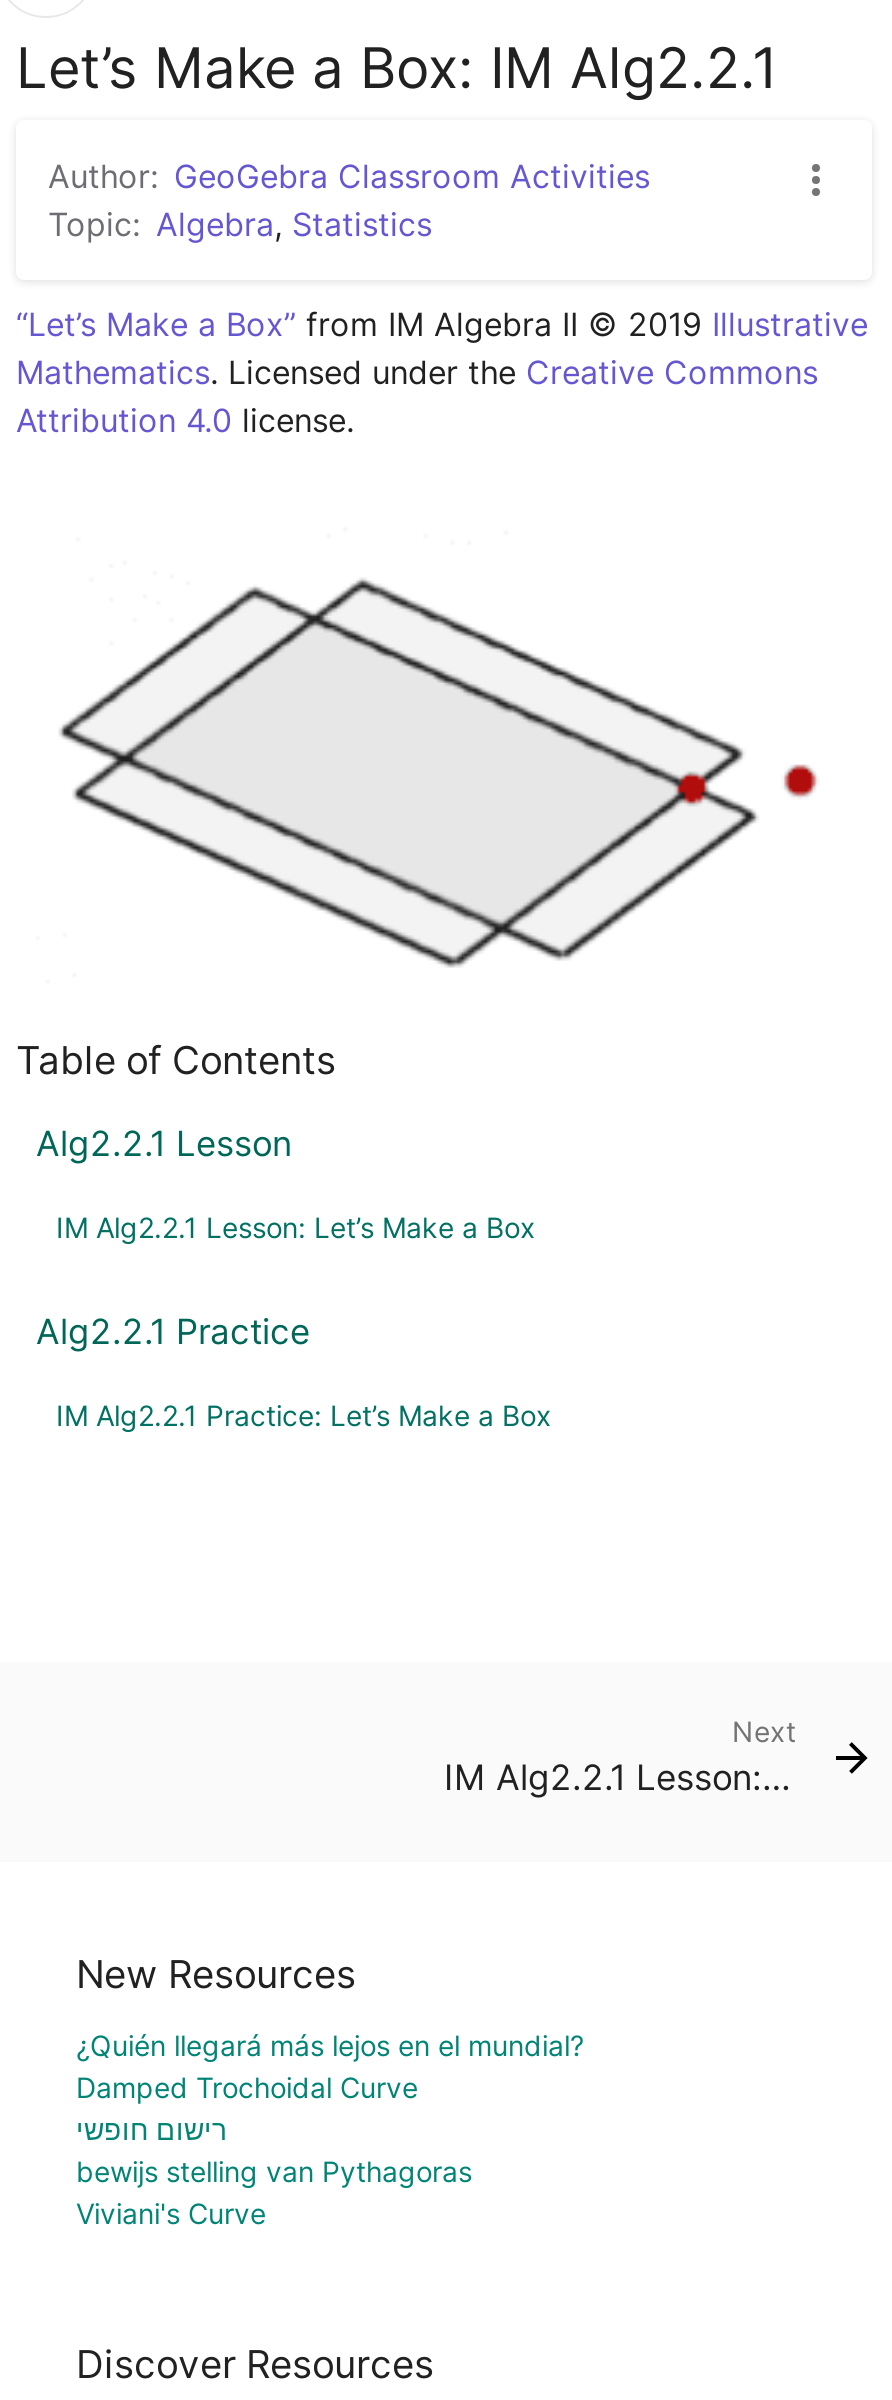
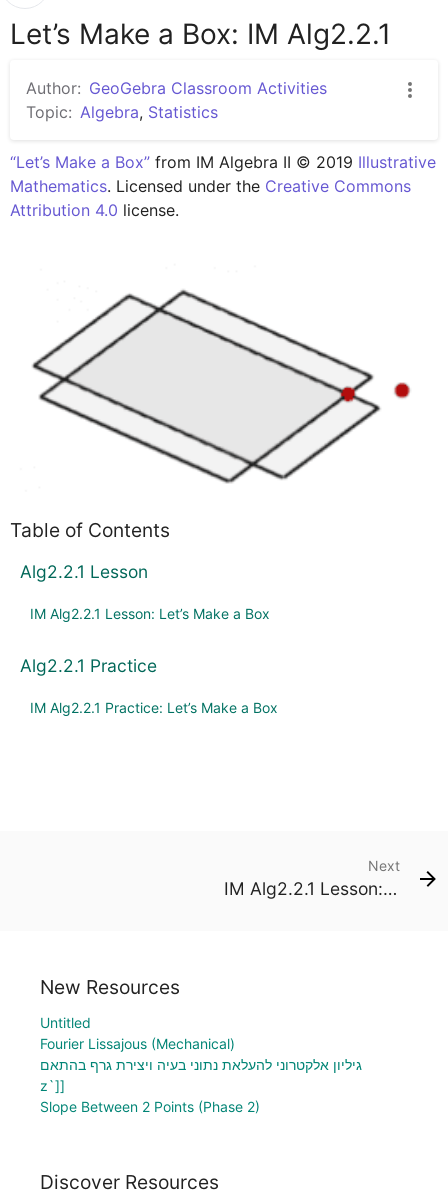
- ¿Quién llegará más lejos en el mundial?
- Damped Trochoidal Curve
- רישום חופשי
- bewijs stelling van Pythagoras
- Viviani's Curve
+ Untitled
+ Fourier Lissajous (Mechanical)
+ גיליון אלקטרוני להעלאת נתוני בעיה ויצירת גרף בהתאם
+ z`]]
+ Slope Between 2 Points (Phase 2)
